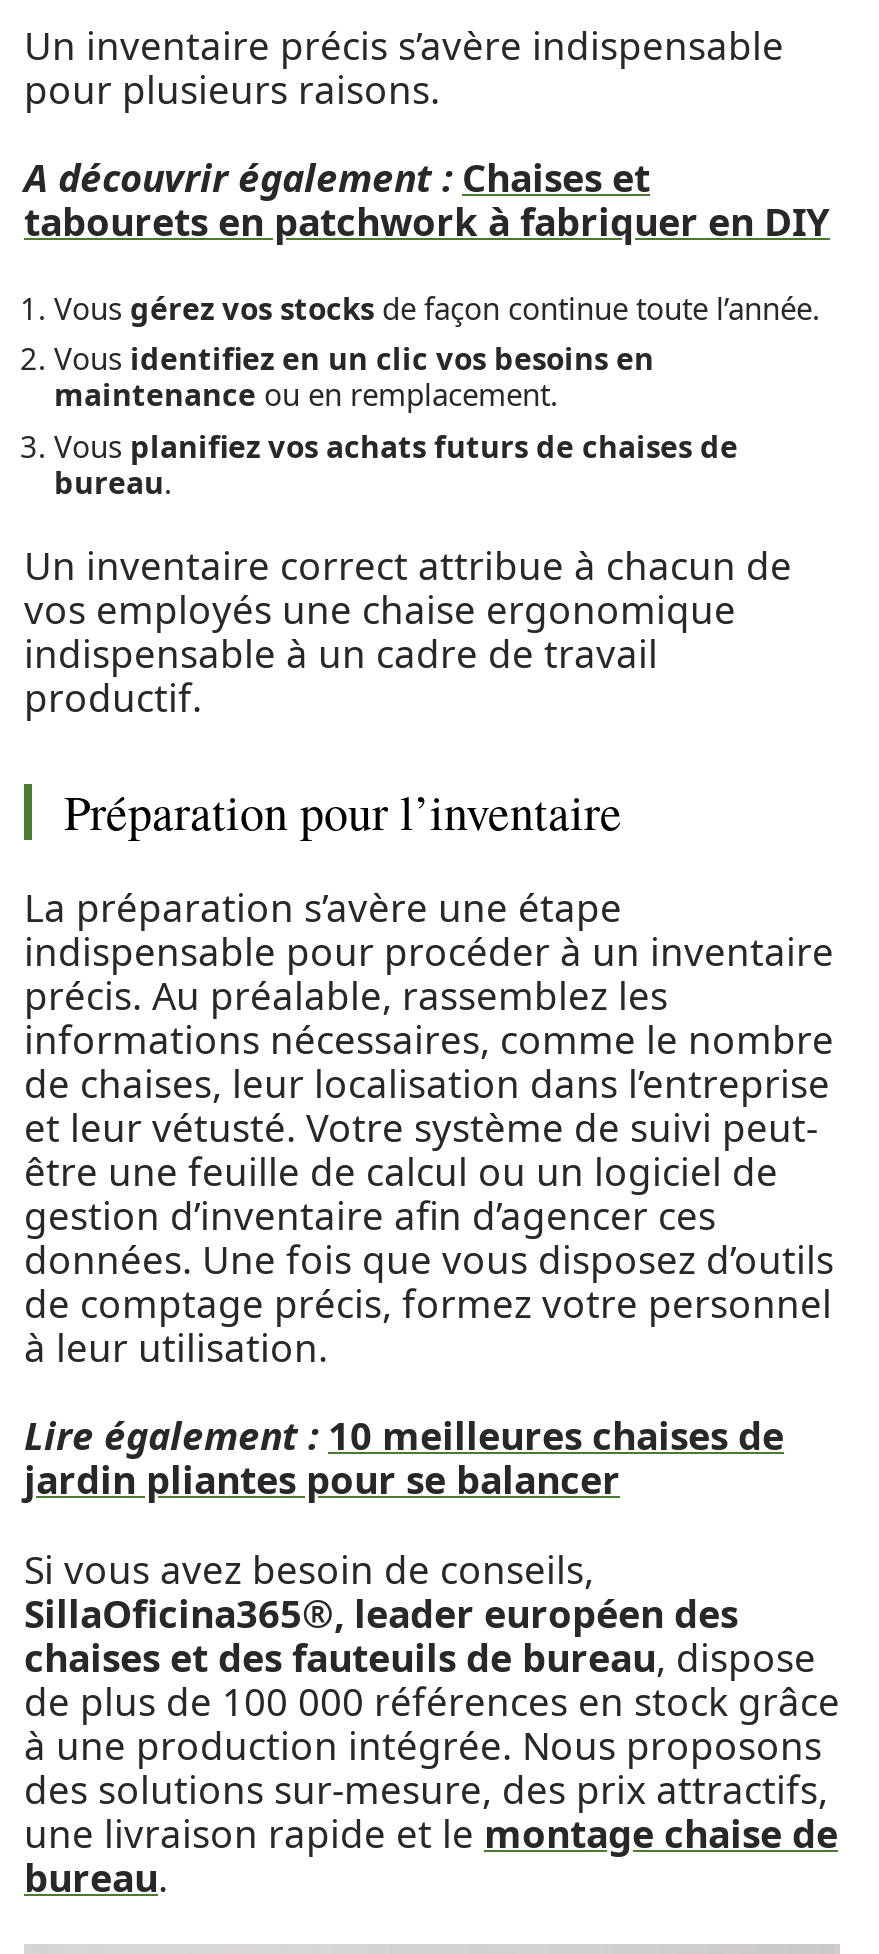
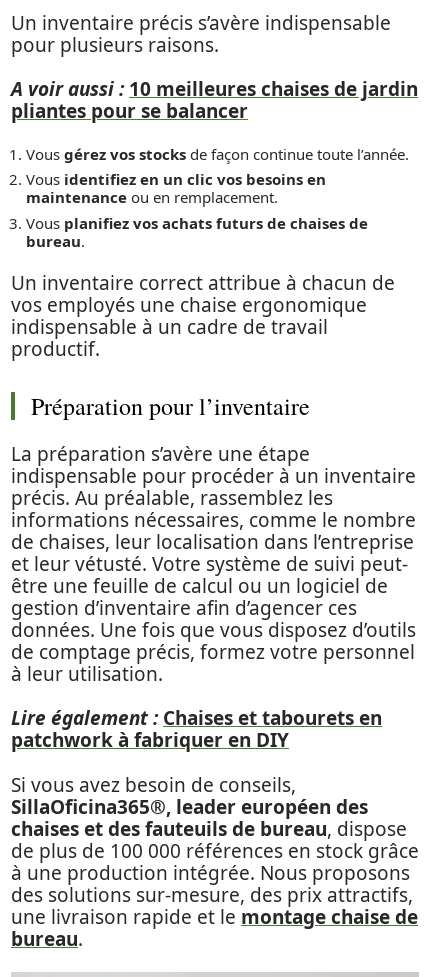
- A découvrir également : Chaises et
- tabourets en patchwork à fabriquer en DIY
+ A voir aussi : 10 meilleures chaises de jardin
+ pliantes pour se balancer

- Lire également : 10 meilleures chaises de
- jardin pliantes pour se balancer
+ Lire également : Chaises et tabourets en
+ patchwork à fabriquer en DIY
